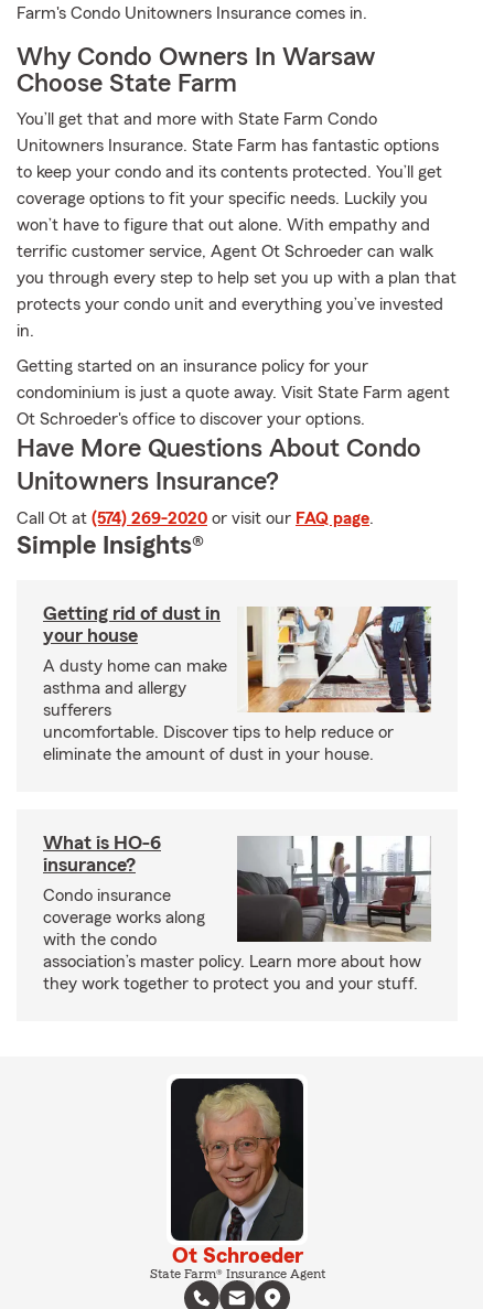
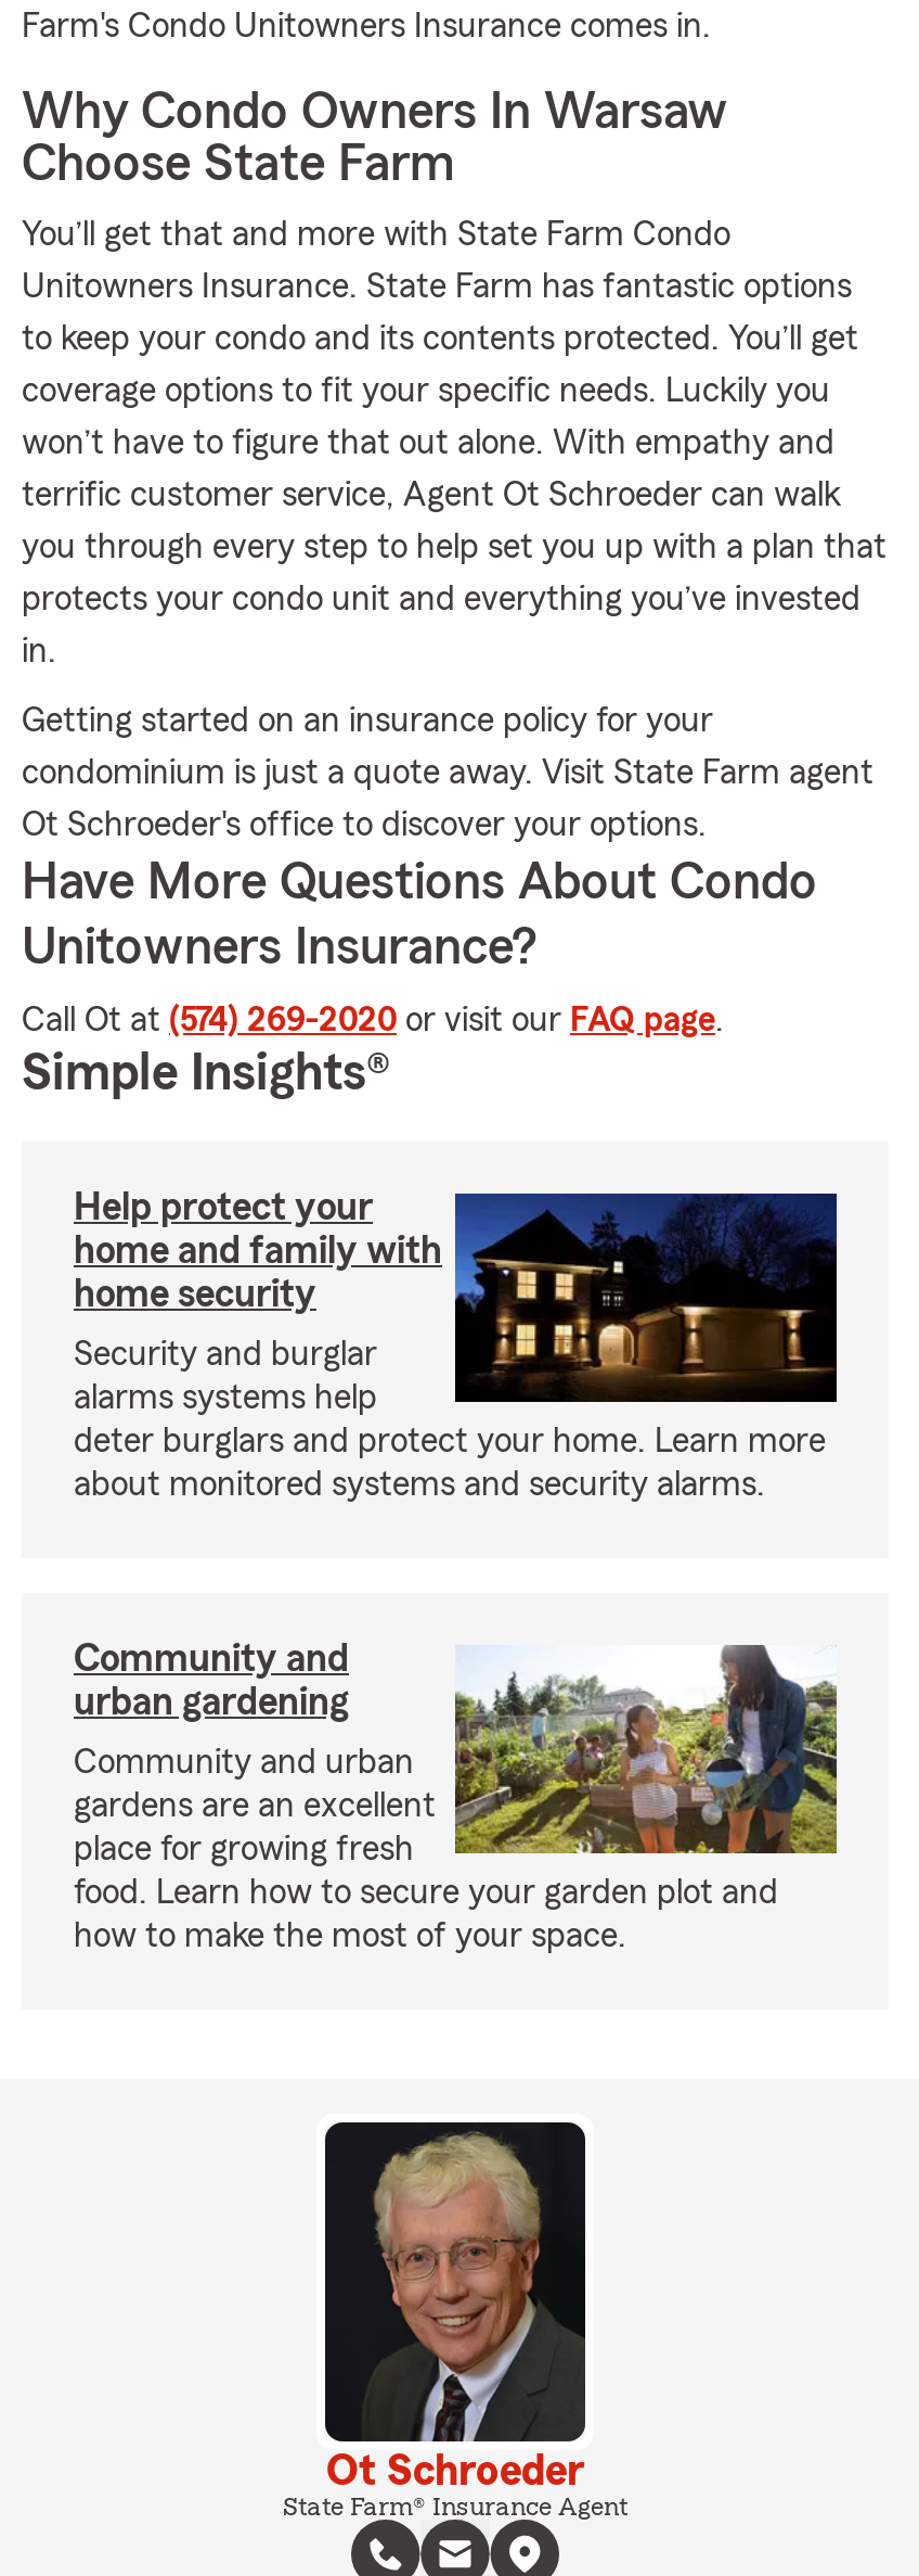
- Getting rid of dust in
- your house
+ Help protect your
+ home and family with
+ home security

- [image]
- A dusty home can make
- asthma and allergy
- sufferers
- uncomfortable. Discover tips to help reduce or
- eliminate the amount of dust in your house.
+ [image]
+ Security and burglar
+ alarms systems help
+ deter burglars and protect your home. Learn more
+ about monitored systems and security alarms.

- What is HO-6
- insurance?
+ Community and
+ urban gardening

- [image]
- Condo insurance
- coverage works along
- with the condo
- association’s master policy. Learn more about how
- they work together to protect you and your stuff.
+ [image]
+ Community and urban
+ gardens are an excellent
+ place for growing fresh
+ food. Learn how to secure your garden plot and
+ how to make the most of your space.
